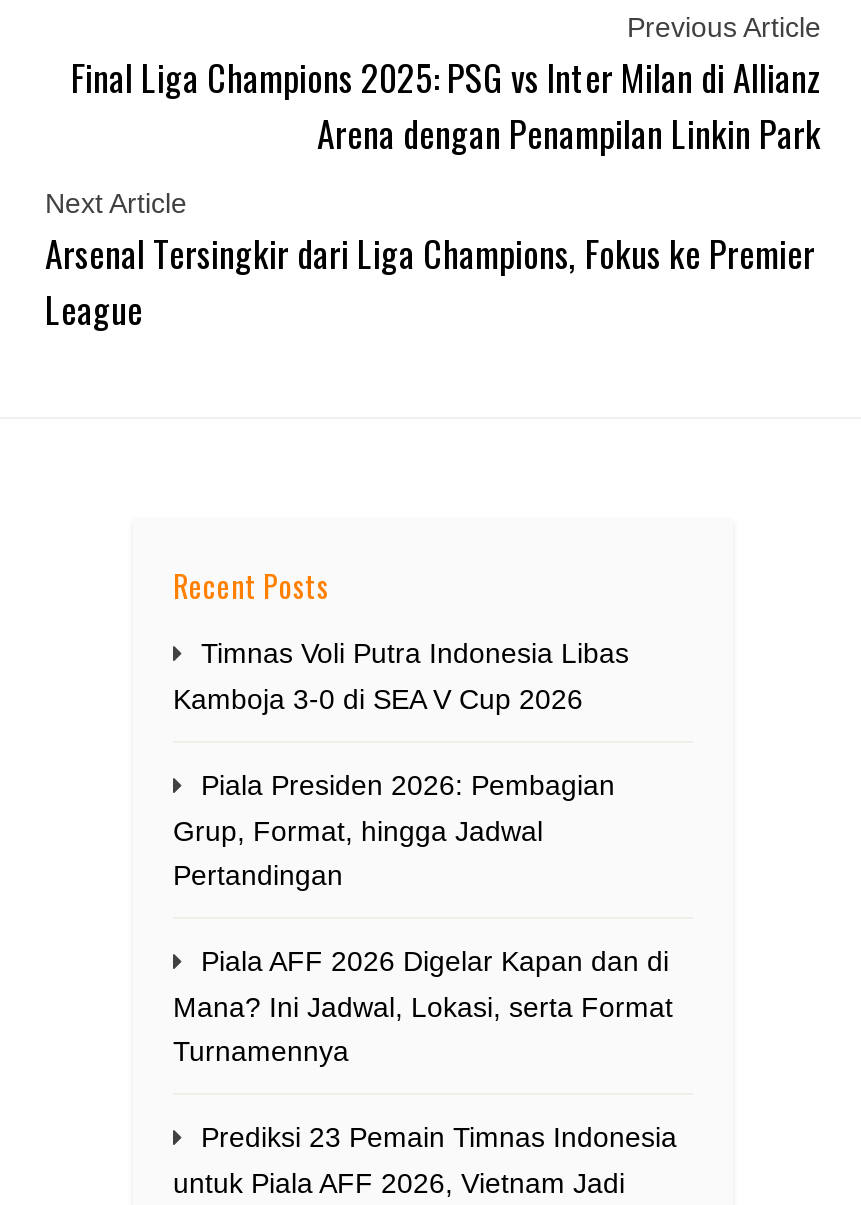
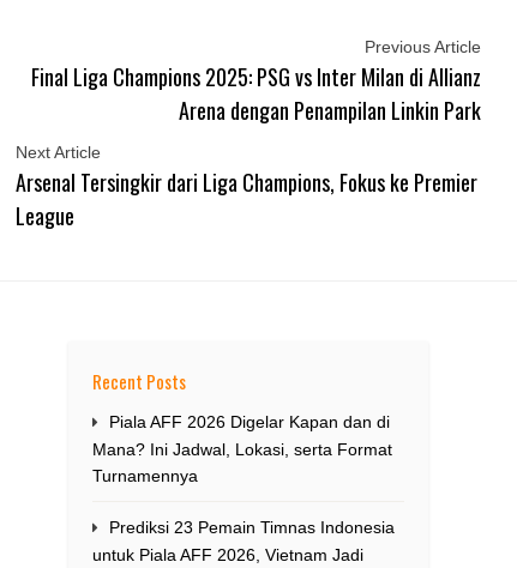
- Timnas Voli Putra Indonesia Libas
- Kamboja 3-0 di SEA V Cup 2026
- Piala Presiden 2026: Pembagian
- Grup, Format, hingga Jadwal
- Pertandingan
